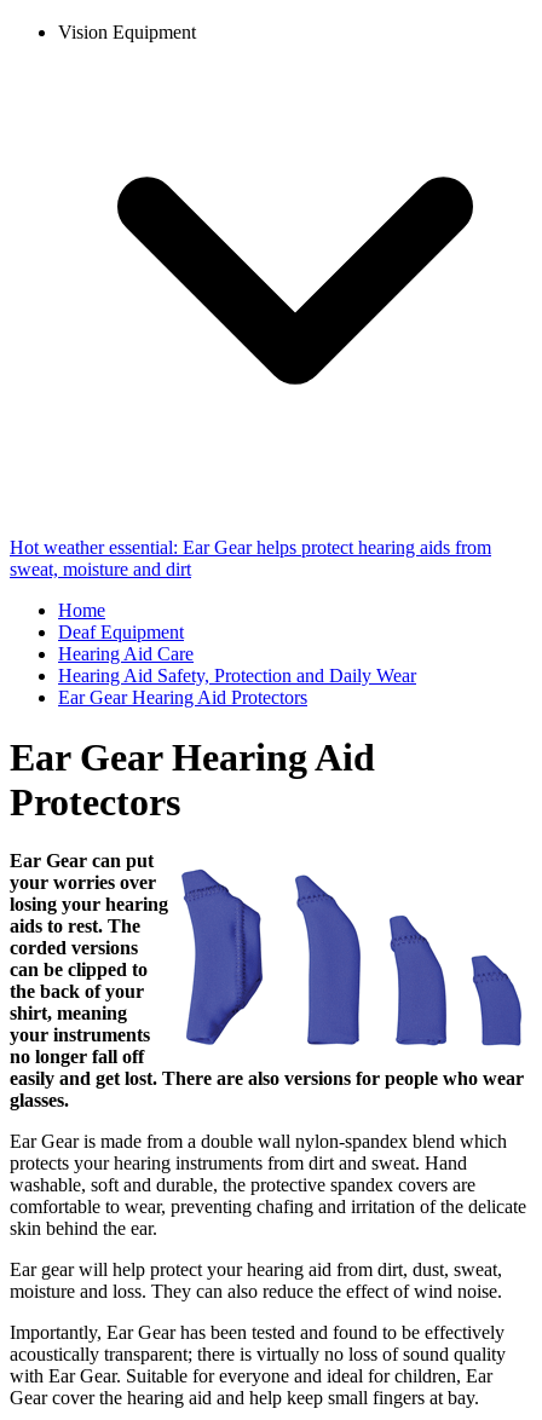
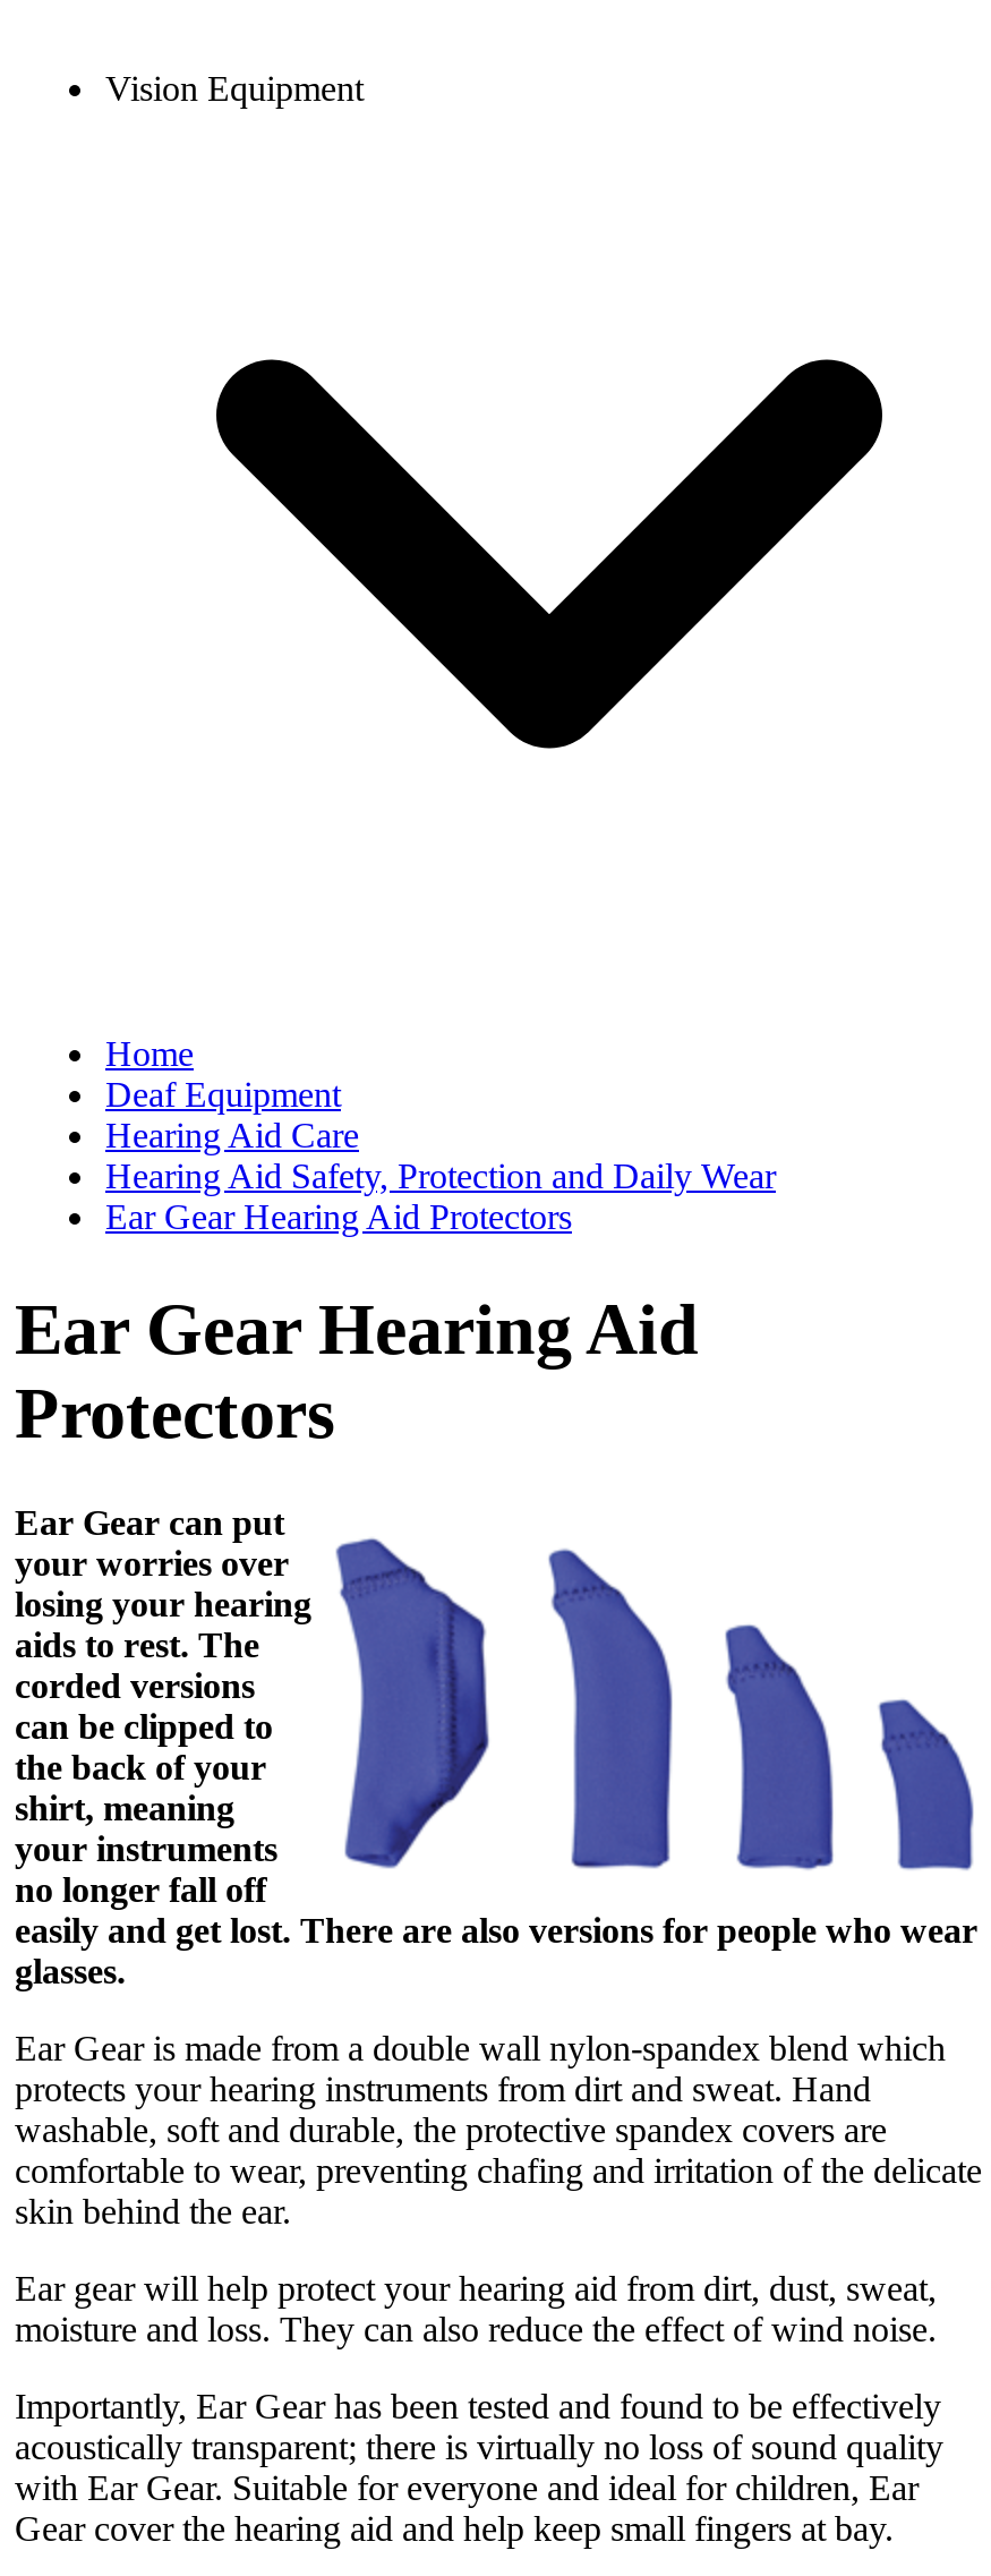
- Hot weather essential: Ear Gear helps protect hearing aids from
- sweat, moisture and dirt
